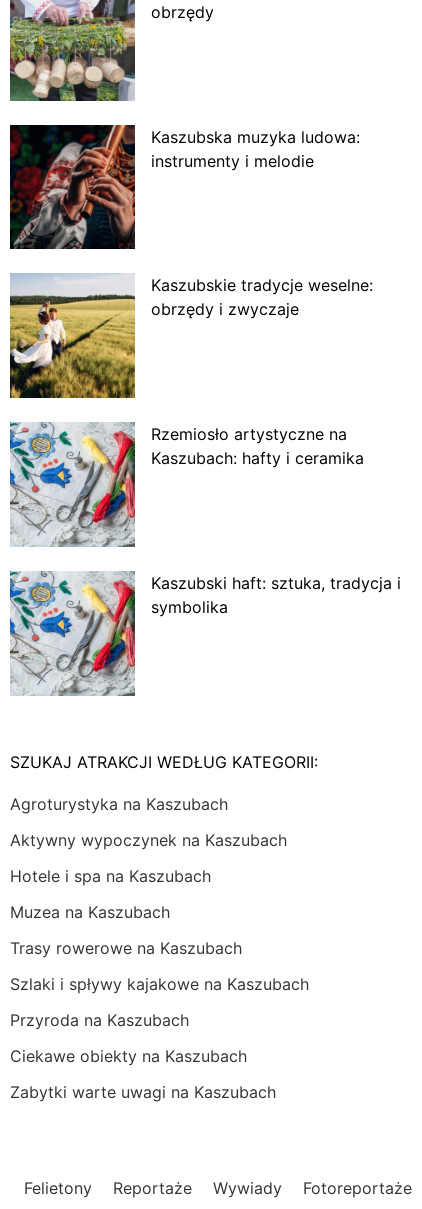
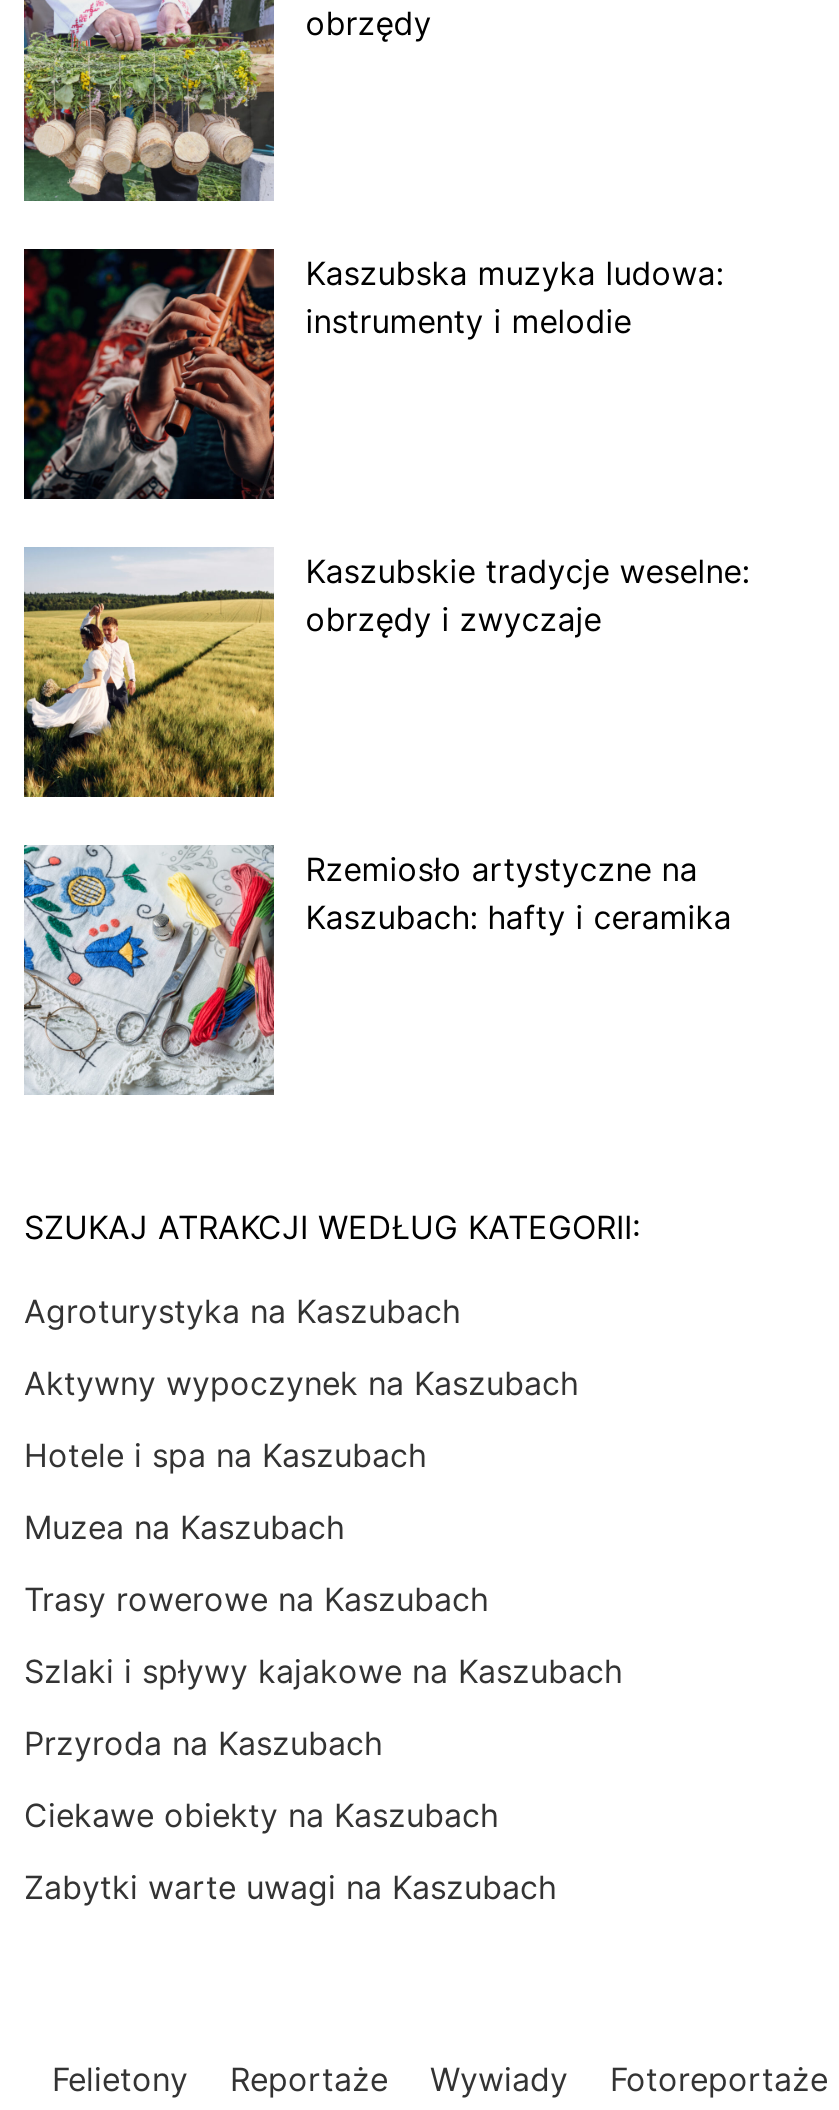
- Kaszubski haft: sztuka, tradycja i
- symbolika
